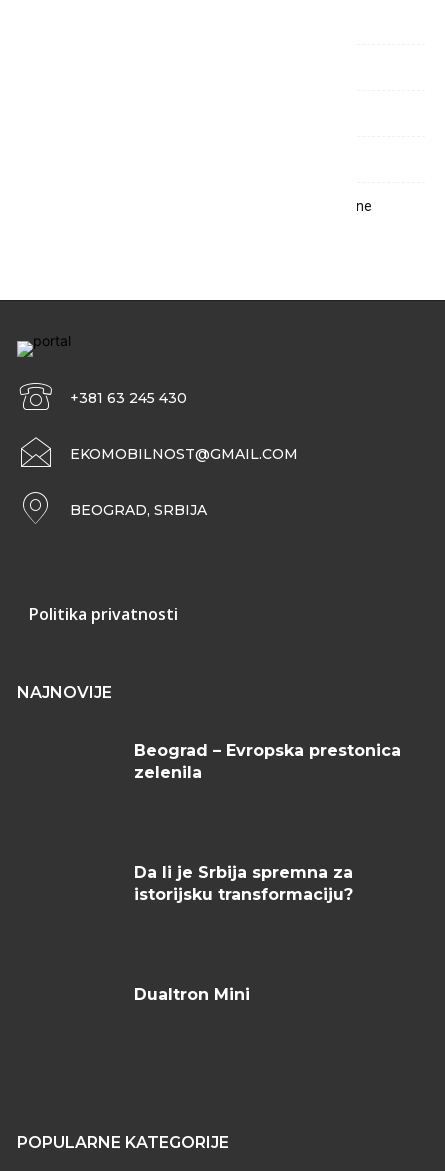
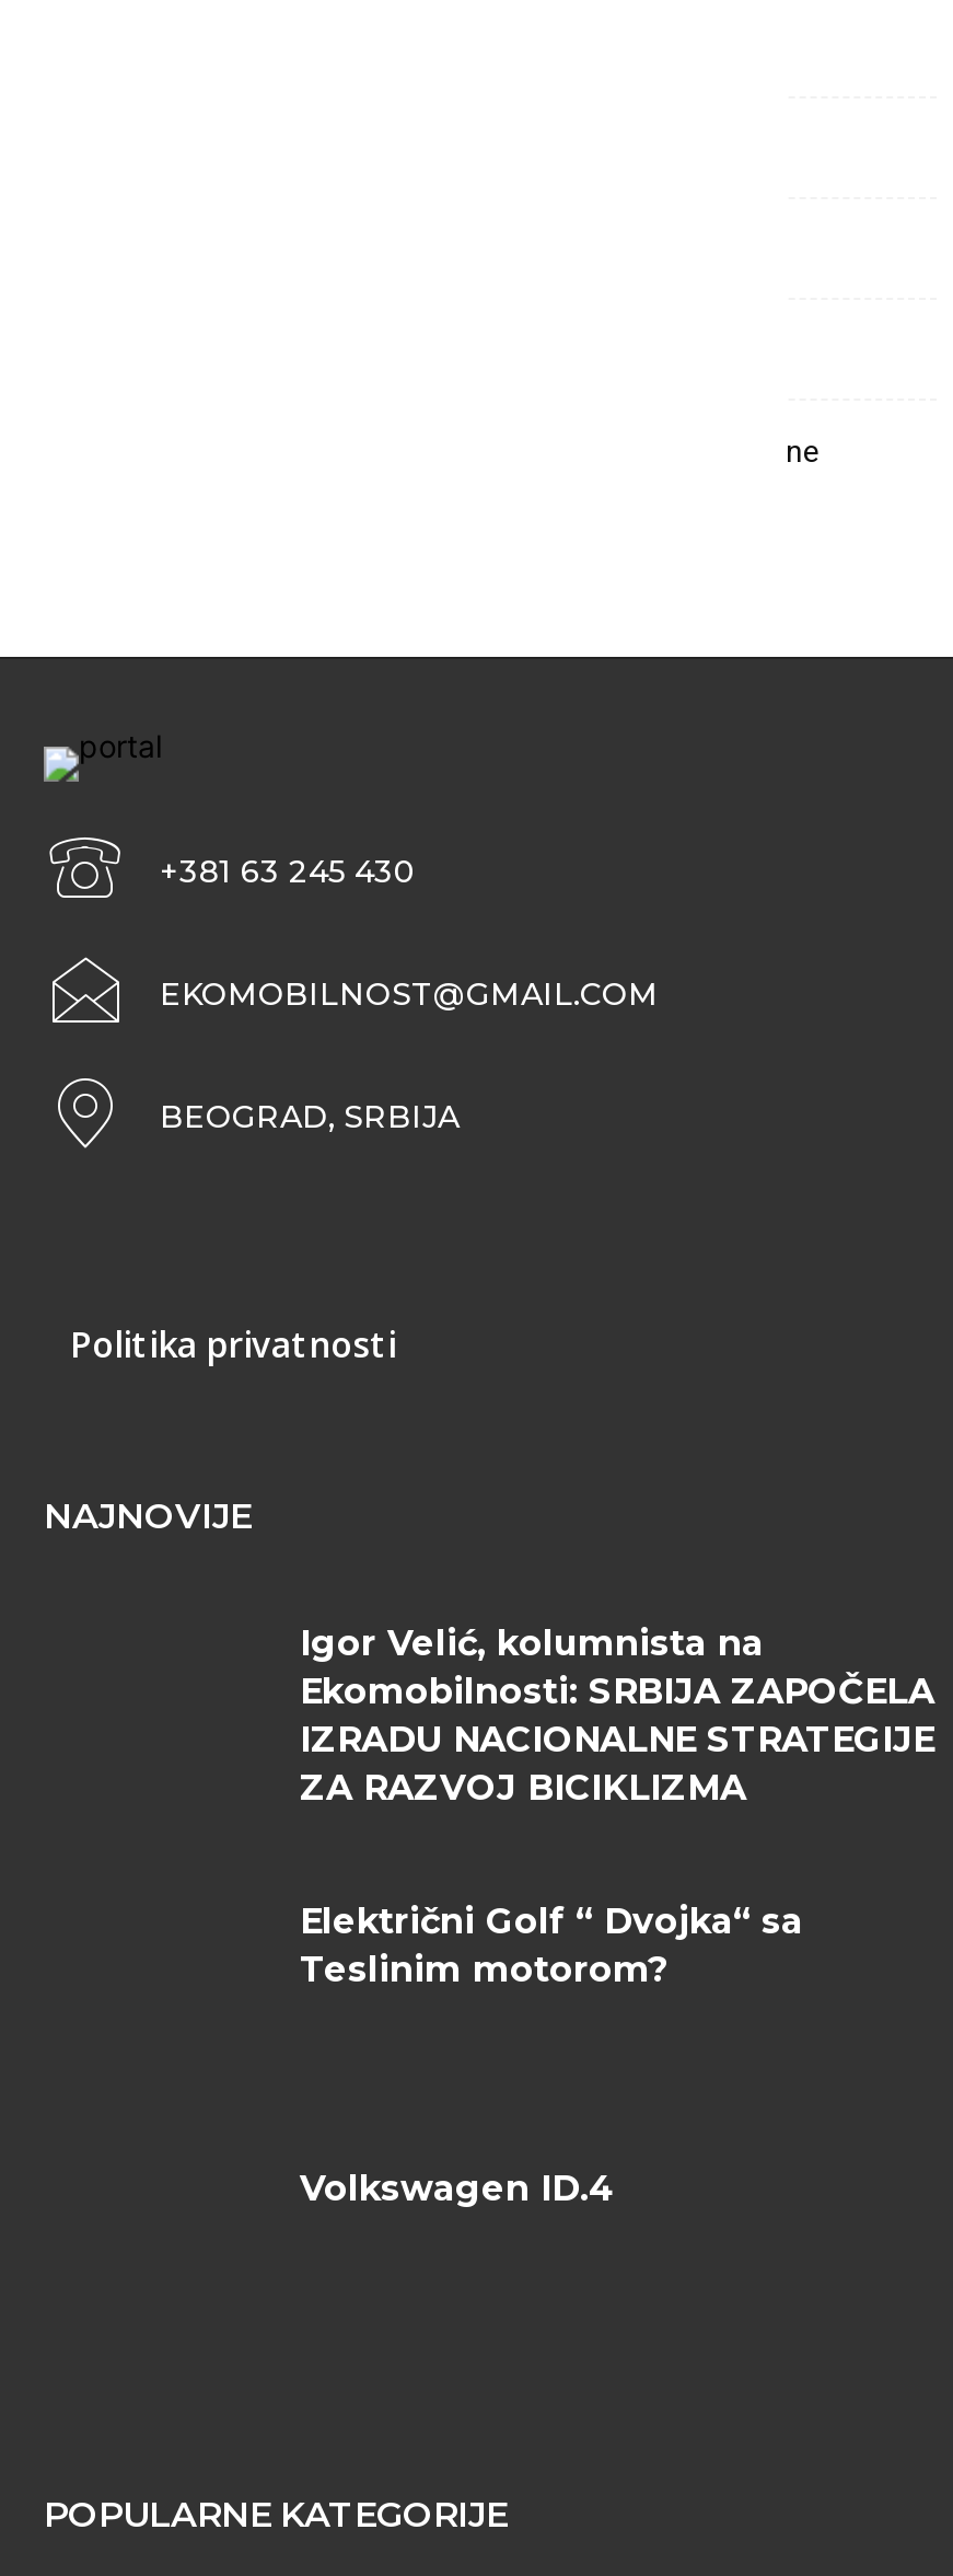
- Beograd – Evropska prestonica
- zelenila
+ Igor Velić, kolumnista na
+ Ekomobilnosti: SRBIJA ZAPOČELA
+ IZRADU NACIONALNE STRATEGIJE
+ ZA RAZVOJ BICIKLIZMA

- Da li je Srbija spremna za
- istorijsku transformaciju?
+ Električni Golf “ Dvojka“ sa
+ Teslinim motorom?

- Dualtron Mini
+ Volkswagen ID.4
